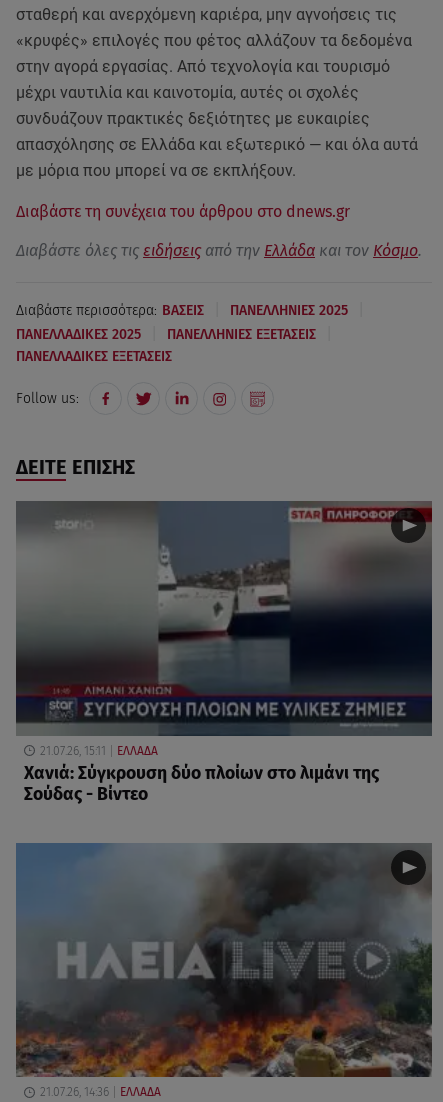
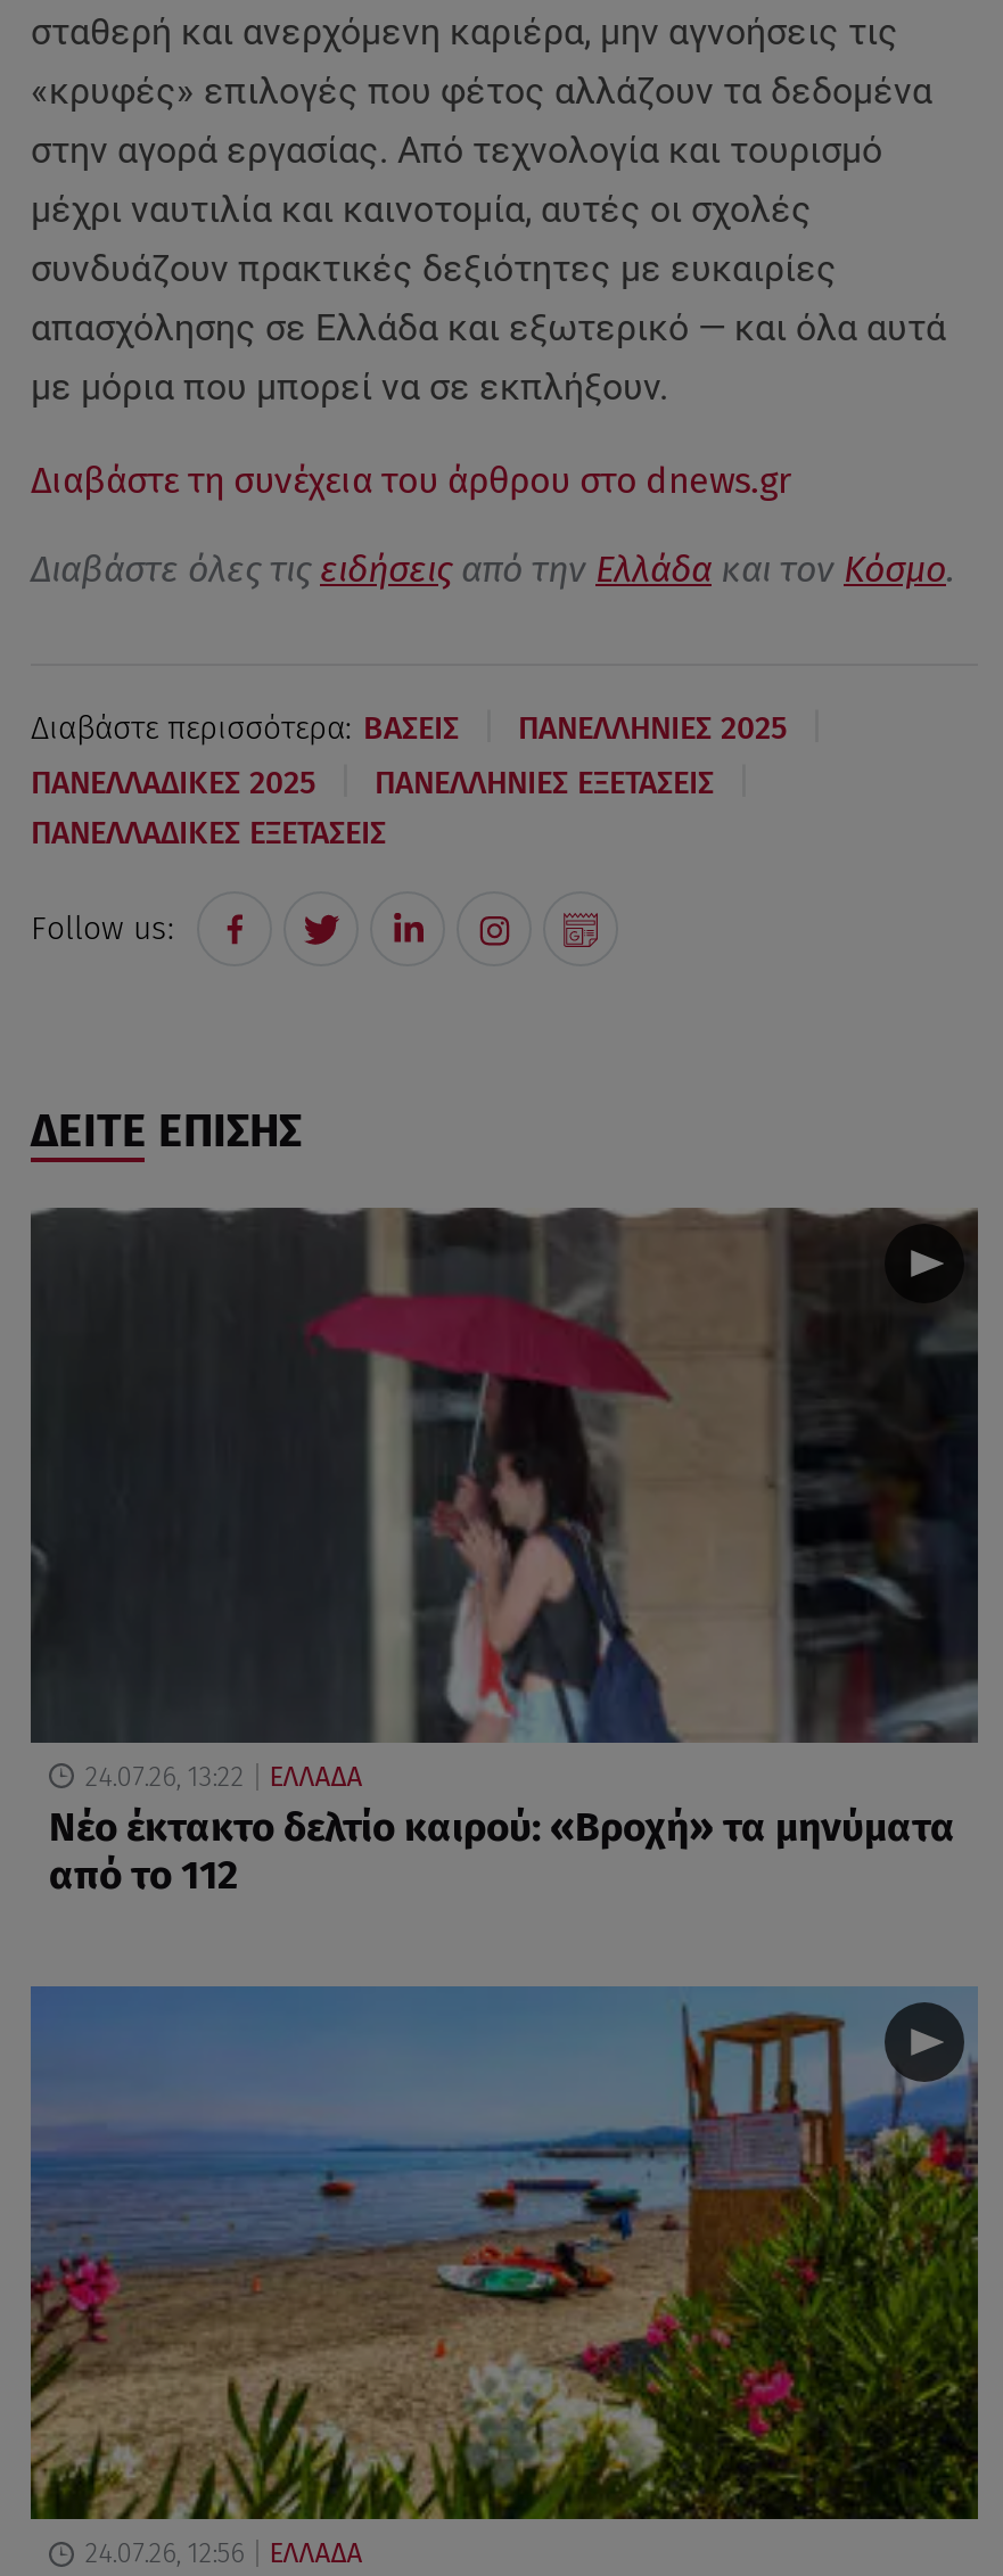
- [image]
- 21.07.26, 15:11 ΕΛΛΑΔΑ
+ [image]
+ 24.07.26, 13:22 ΕΛΛΑΔΑ

- Χανιά: Σύγκρουση δύο πλοίων στο λιμάνι της
- Σούδας - Βίντεο
+ Νέο έκτακτο δελτίο καιρού: «Βροχή» τα μηνύματα
+ από το 112

- [image]
- 21.07.26, 14:36 ΕΛΛΑΔΑ
+ [image]
+ 24.07.26, 12:56 ΕΛΛΑΔΑ
